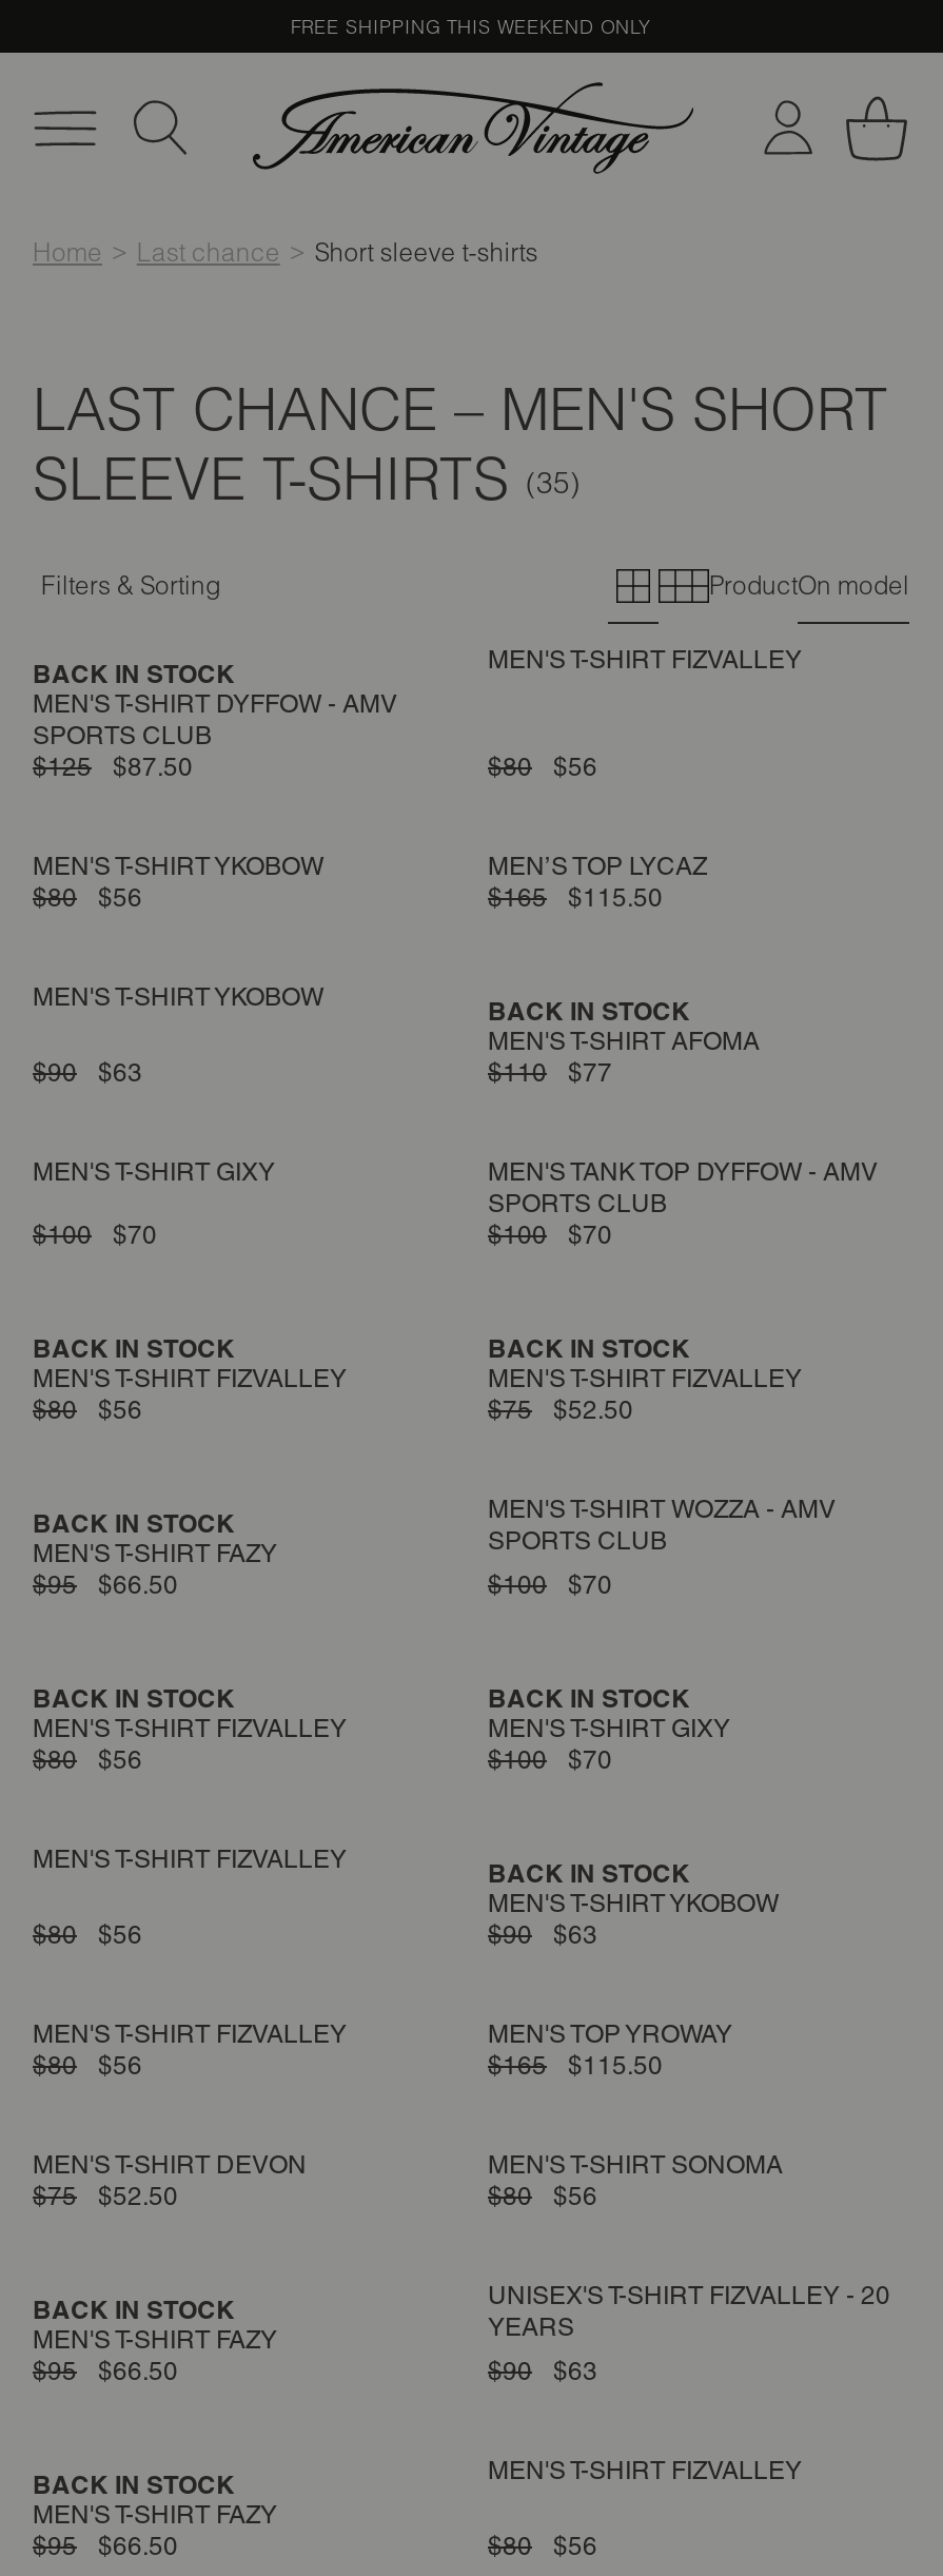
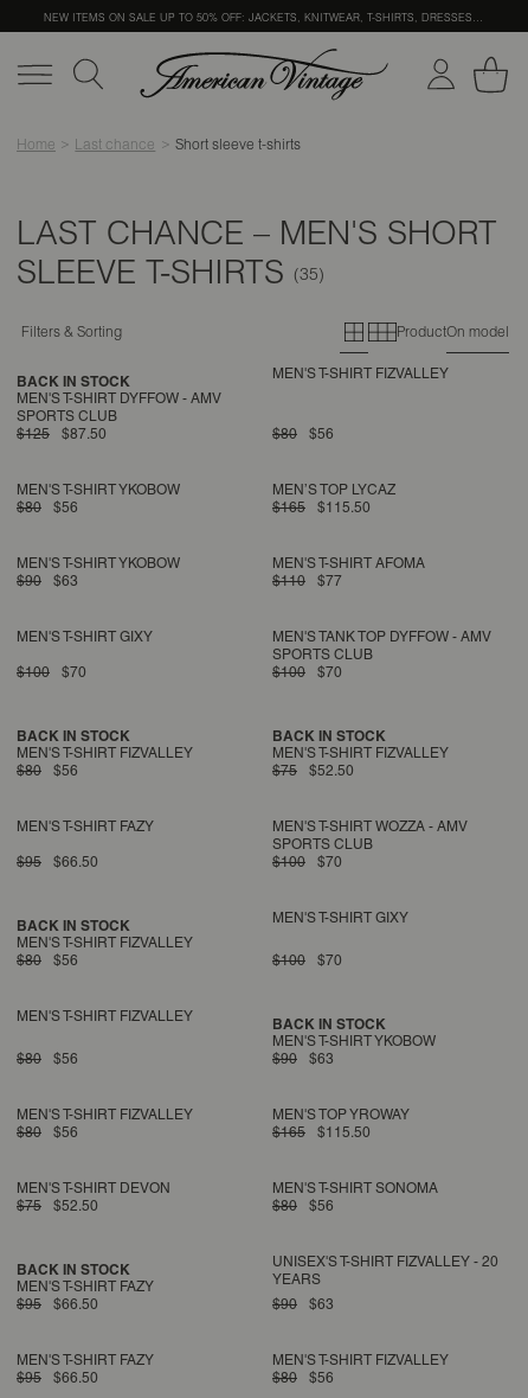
- FREE SHIPPING THIS WEEKEND ONLY
+ NEW ITEMS ON SALE UP TO 50% OFF: JACKETS, KNITWEAR, T-SHIRTS, DRESSES…

- BACK IN STOCK

- BACK IN STOCK

- BACK IN STOCK

- BACK IN STOCK
